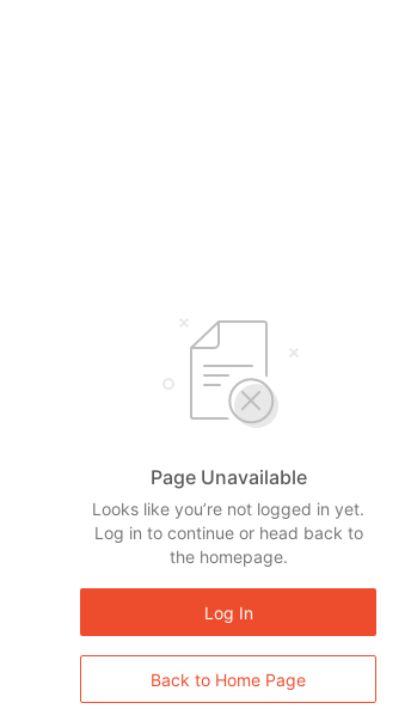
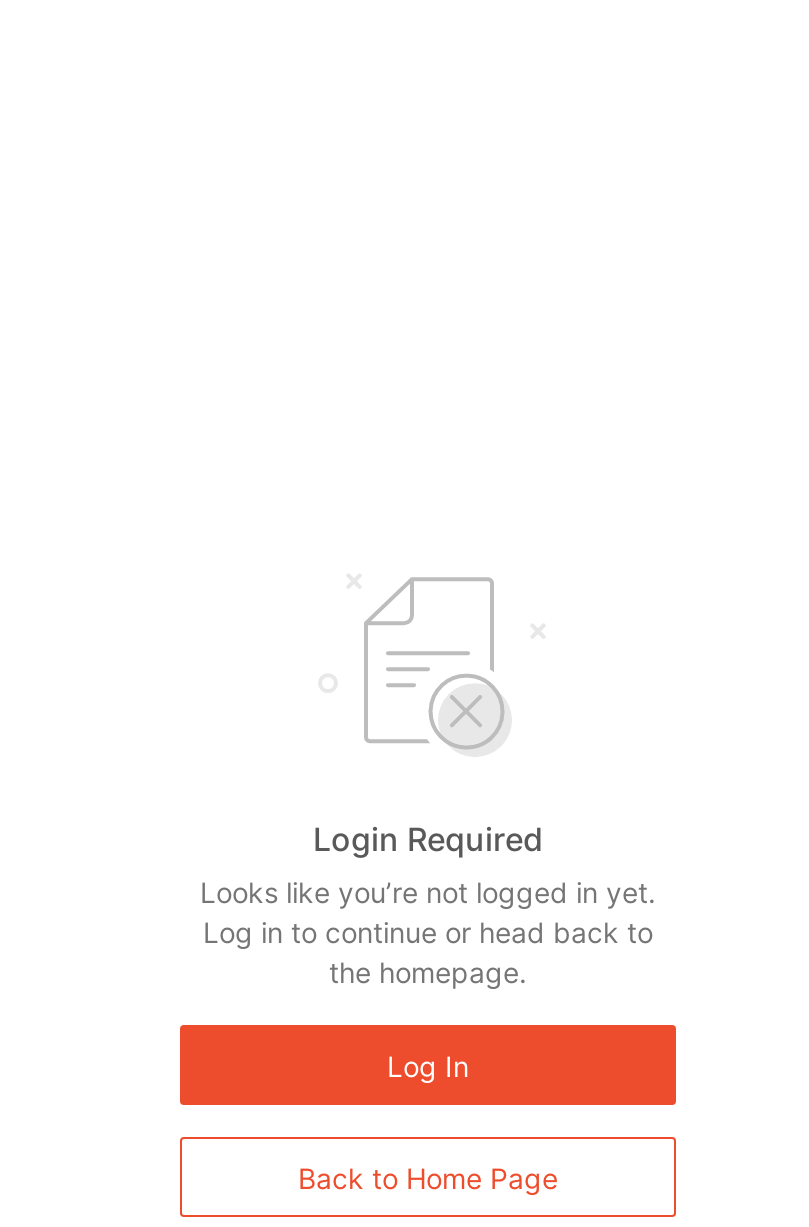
- Page Unavailable
+ Login Required
